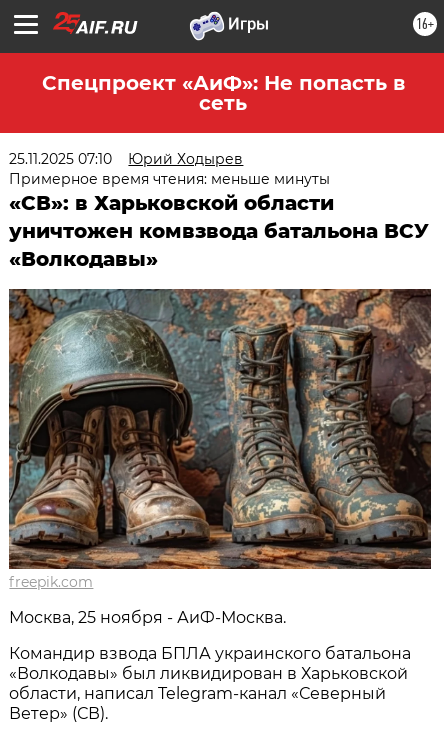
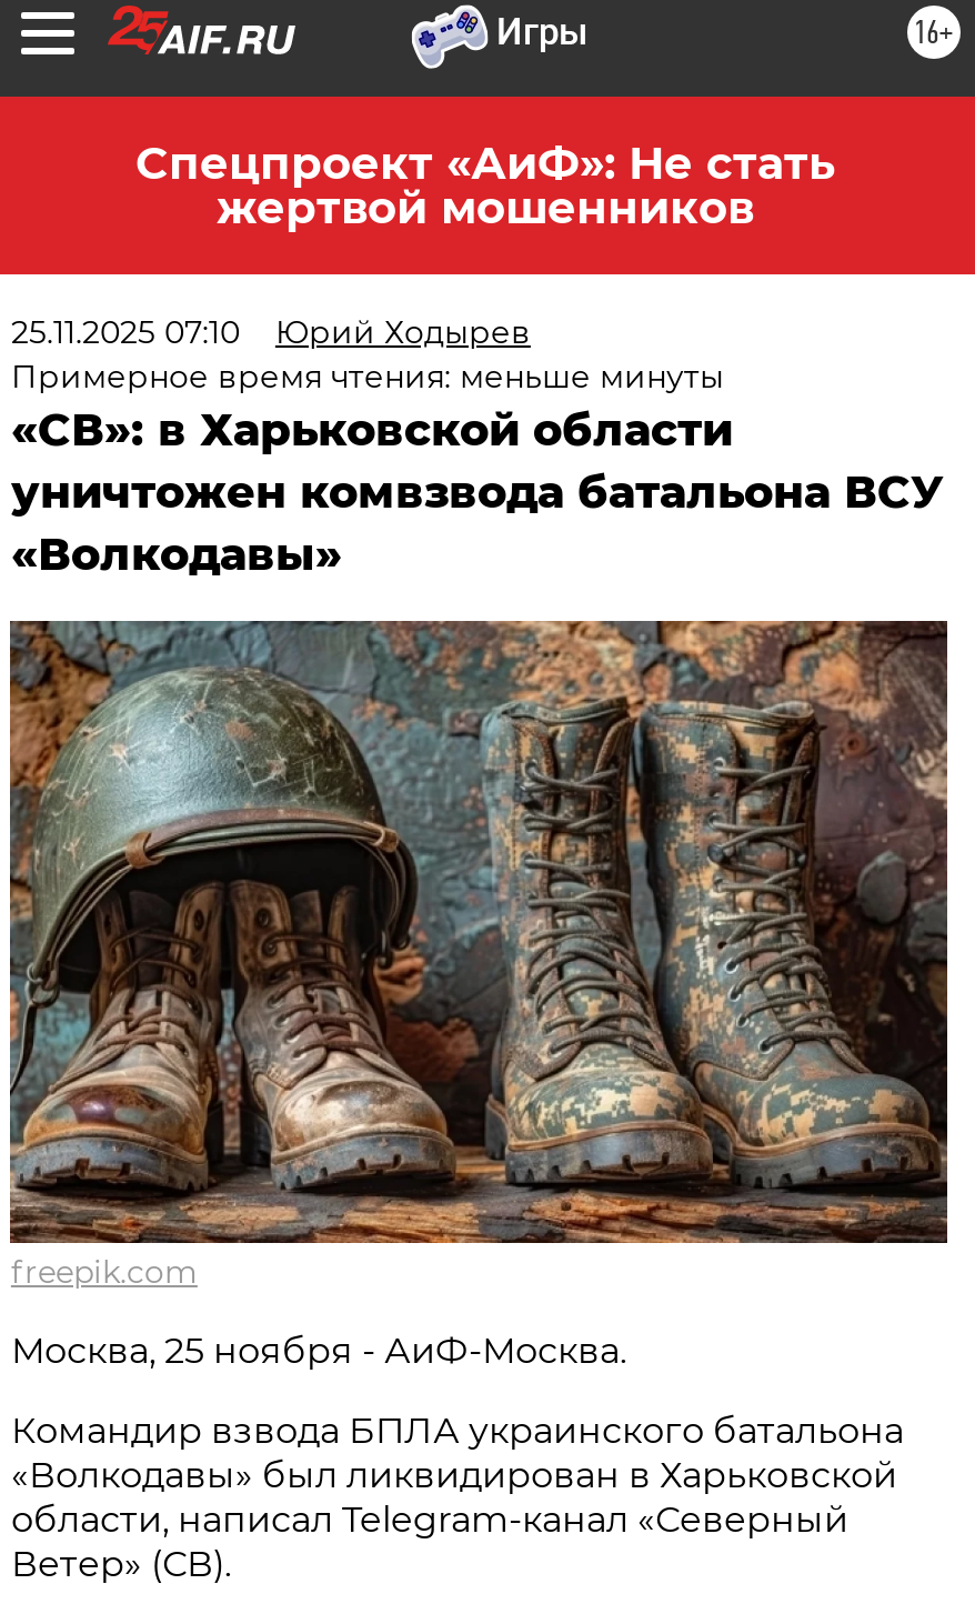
- Спецпроект «АиФ»: Не попасть в
- сеть
+ Спецпроект «АиФ»: Не стать
+ жертвой мошенников
